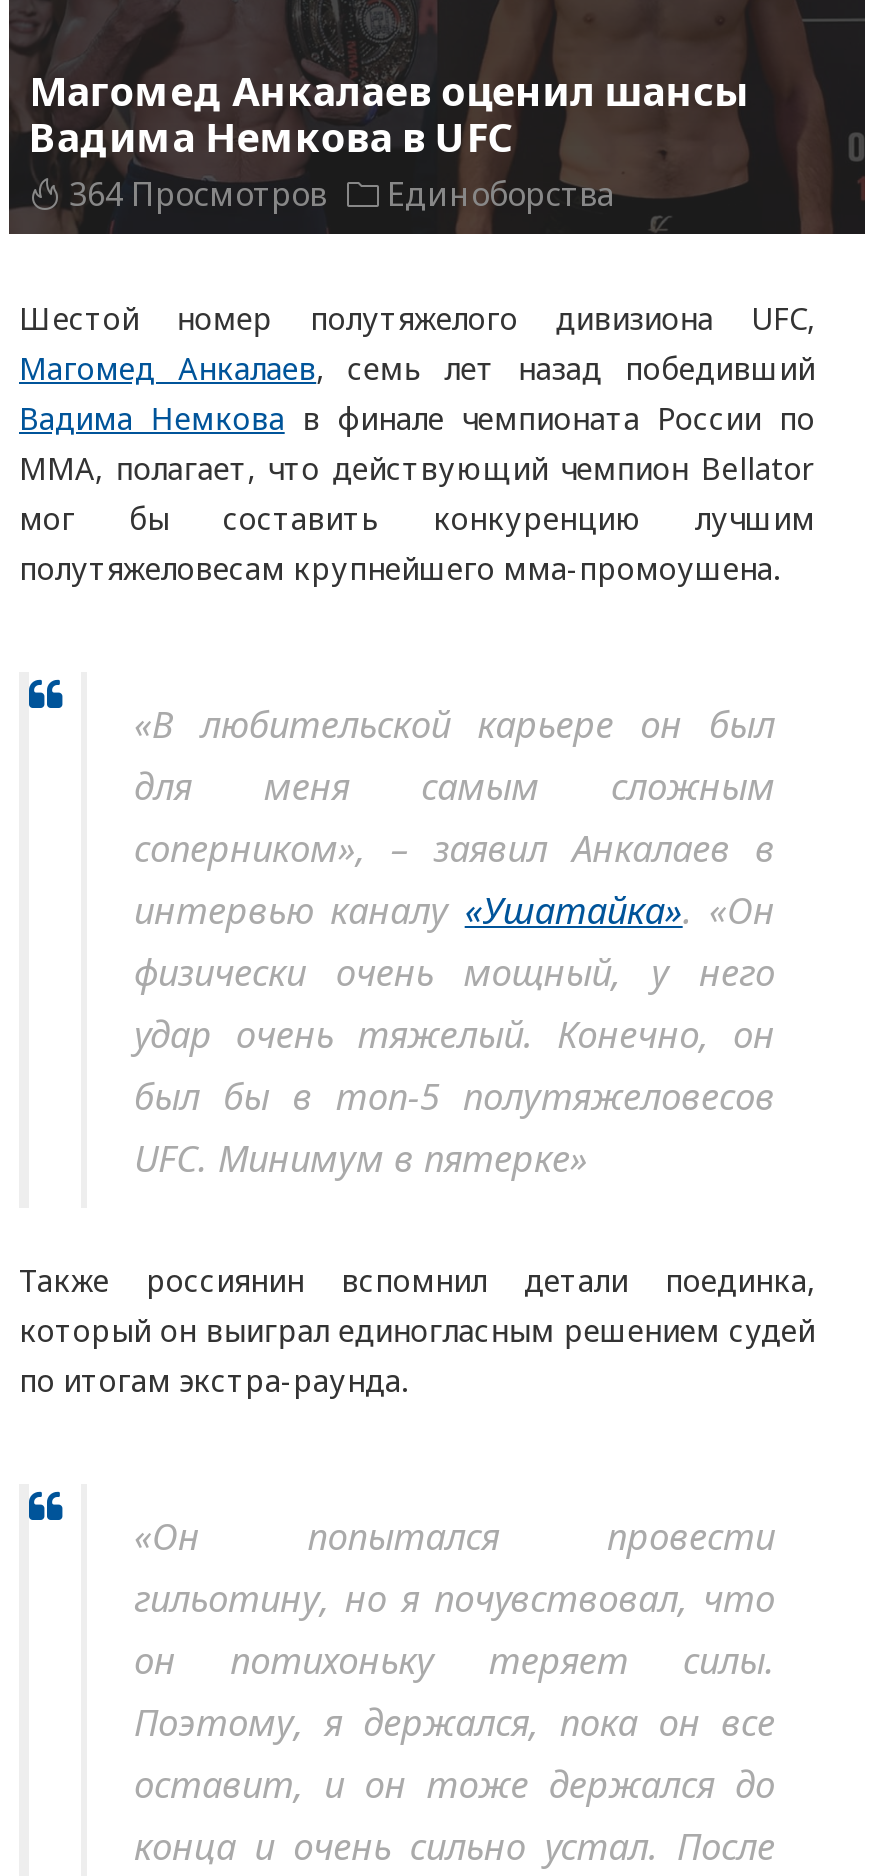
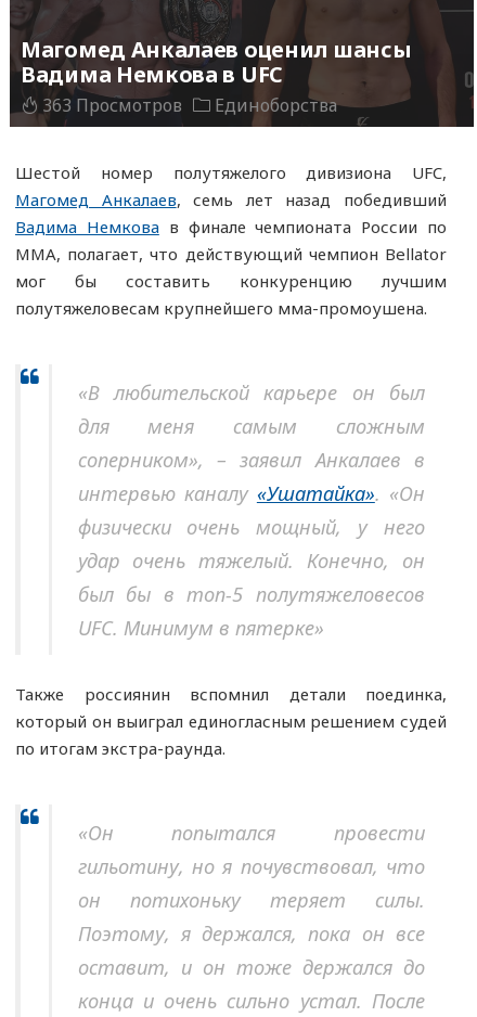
- 364 Просмотров Единоборства
+ 363 Просмотров Единоборства
